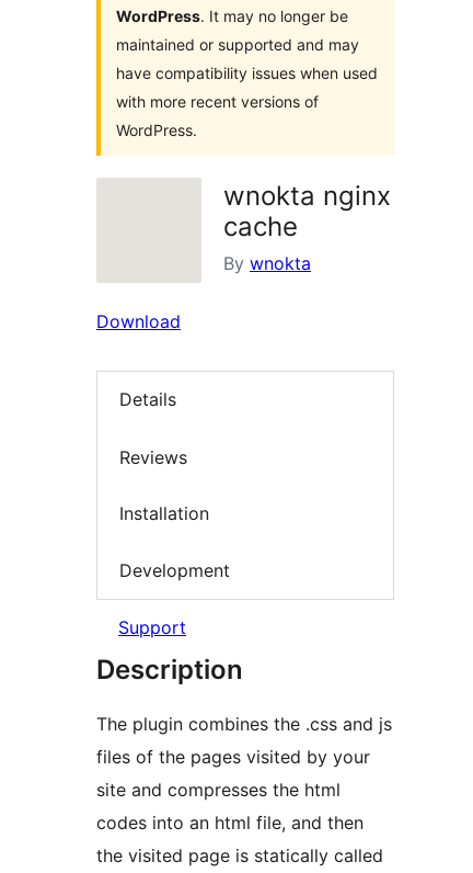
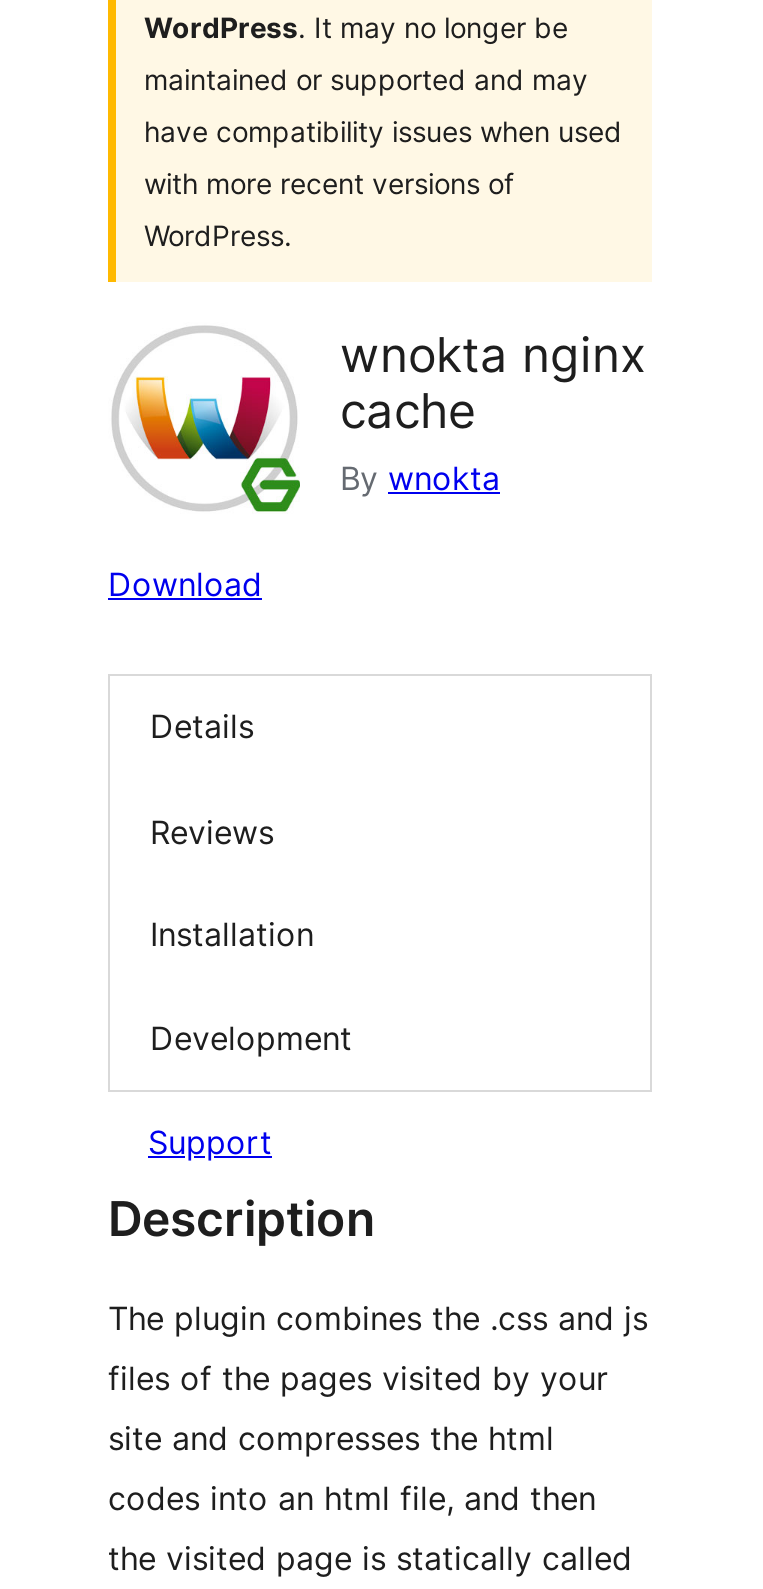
+ [image]
